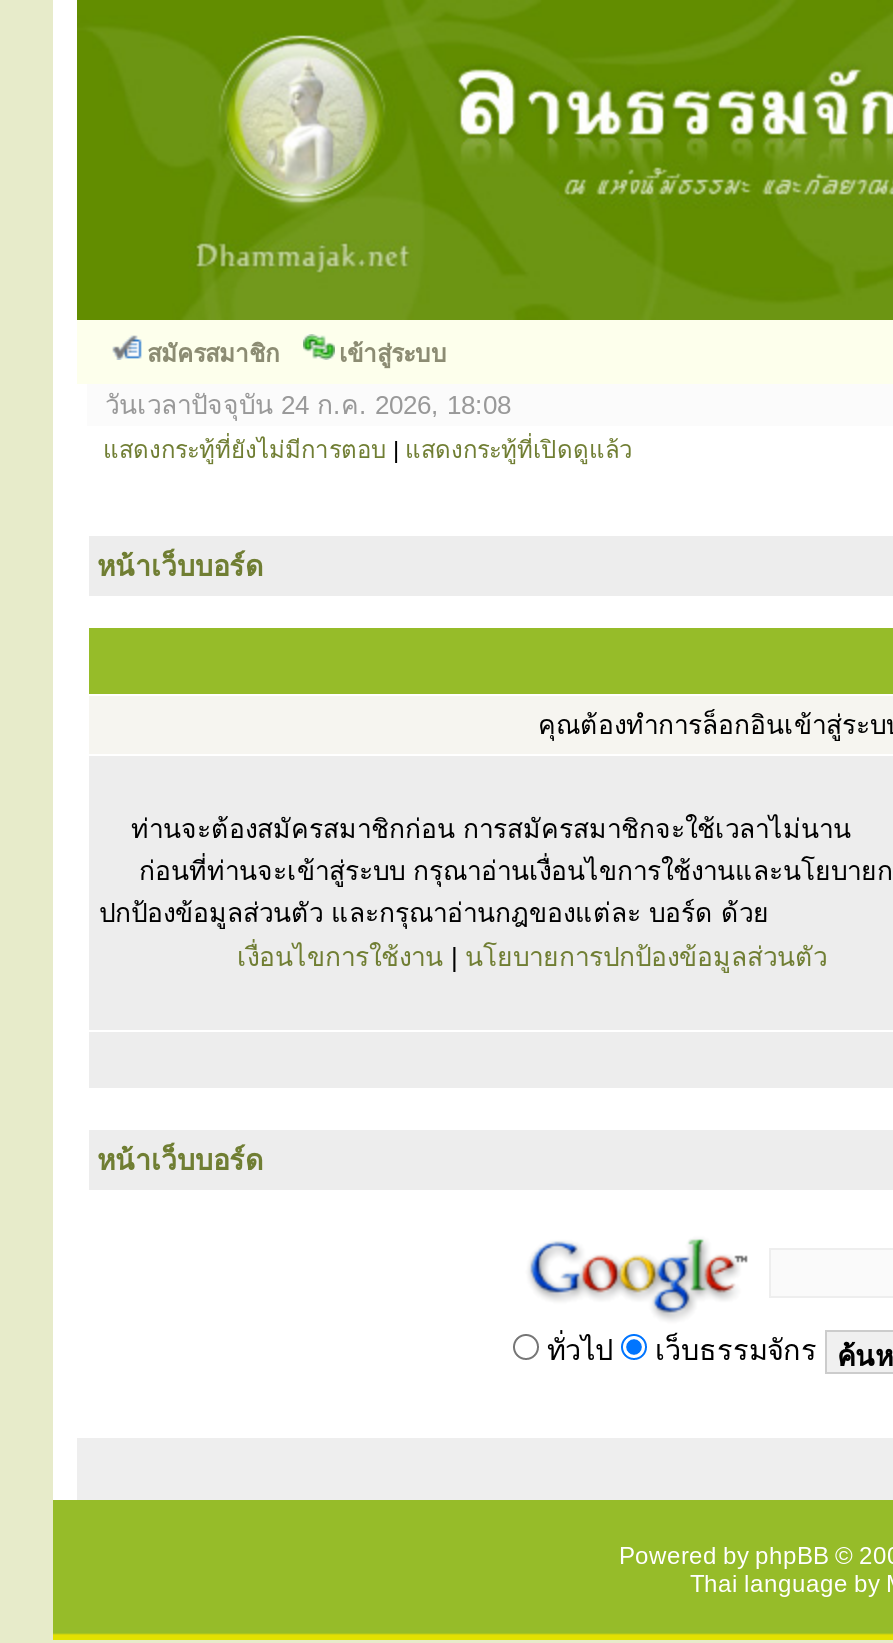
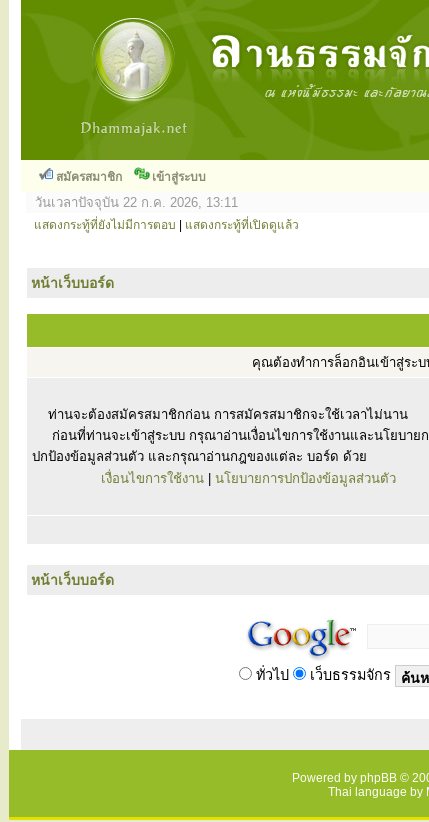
- วันเวลาปัจจุบัน 24 ก.ค. 2026, 18:08
+ วันเวลาปัจจุบัน 22 ก.ค. 2026, 13:11
